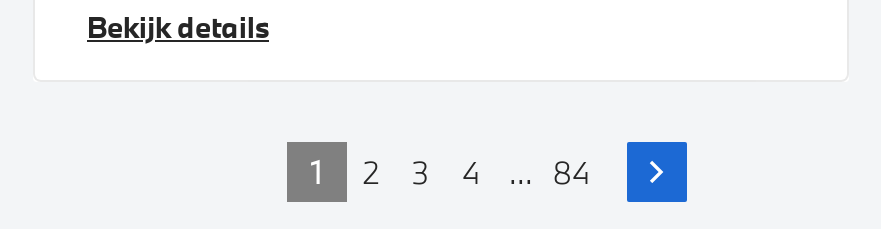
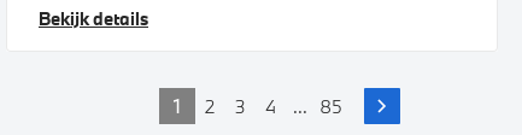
- 1 2 3 4 ... 84
+ 1 2 3 4 ... 85
